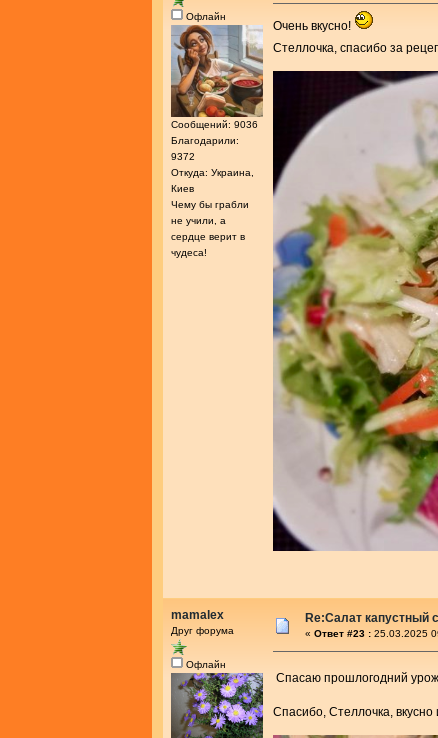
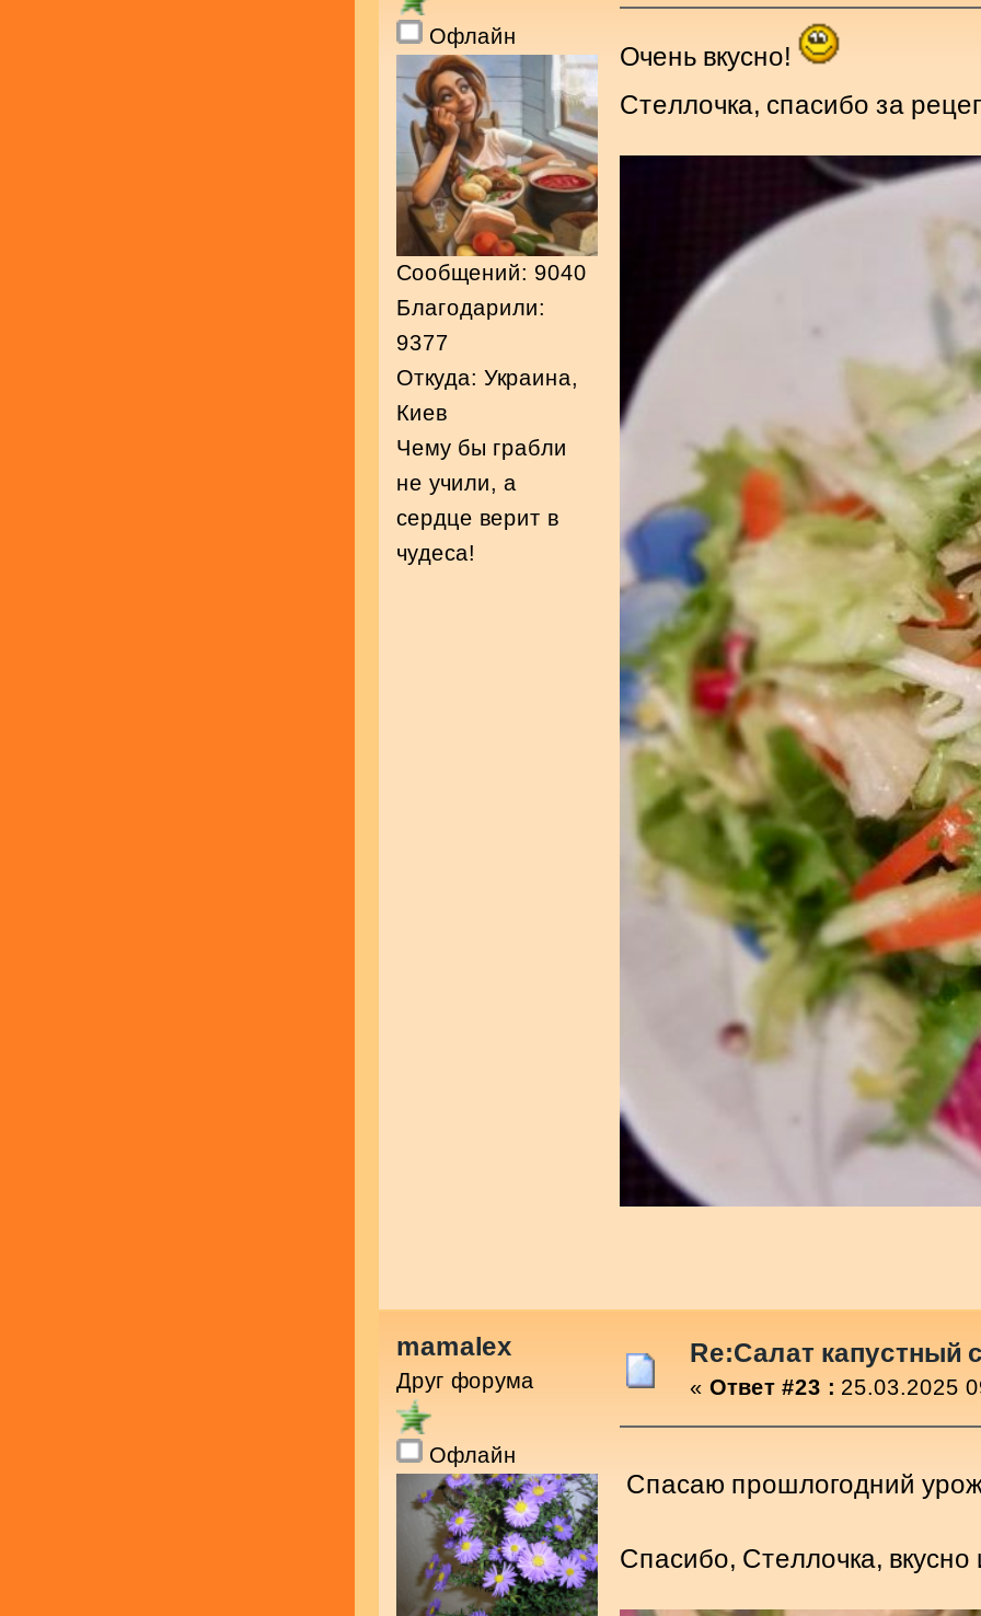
- Сообщений: 9036
+ Сообщений: 9040

- 9372
+ 9377
